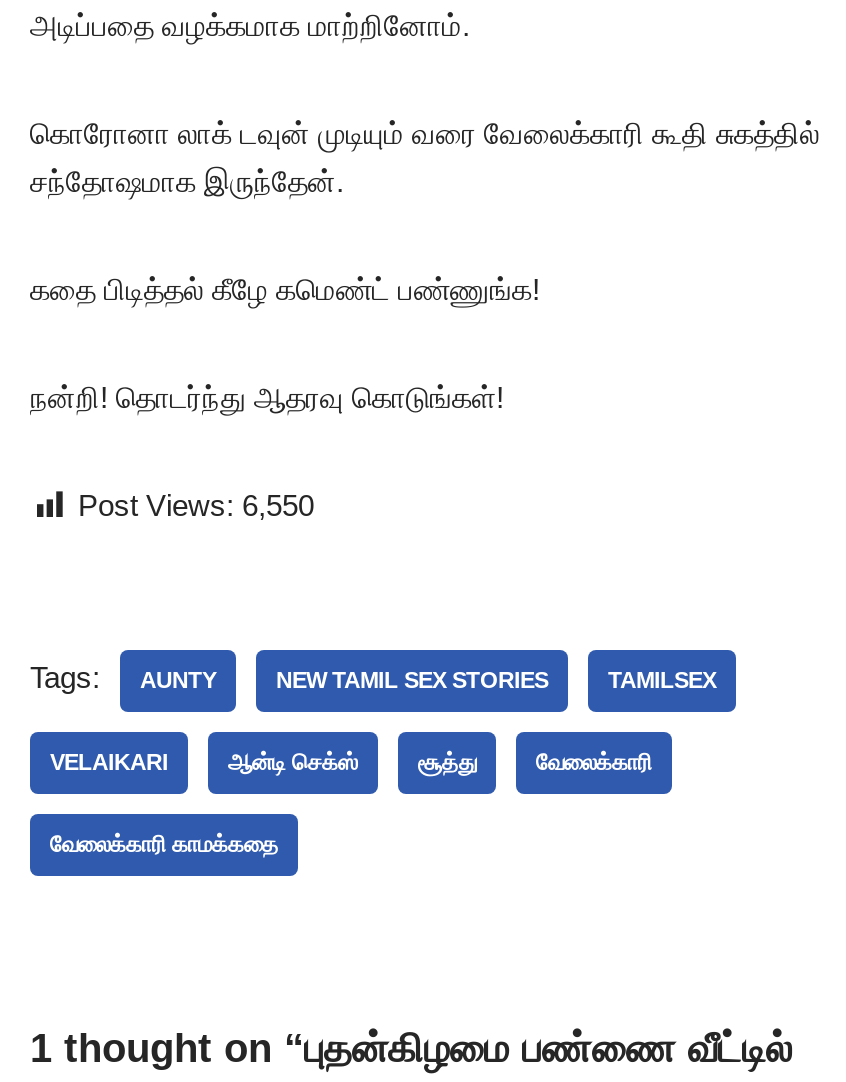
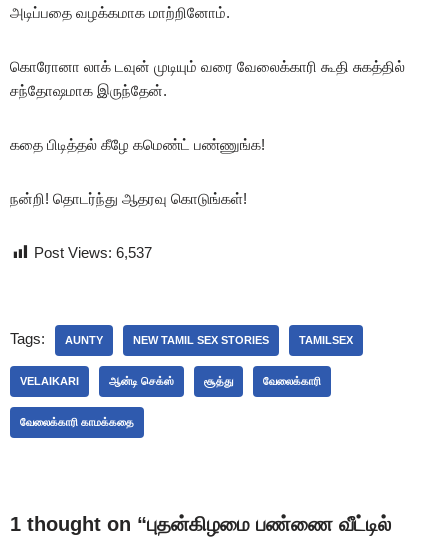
- Post Views: 6,550
+ Post Views: 6,537
